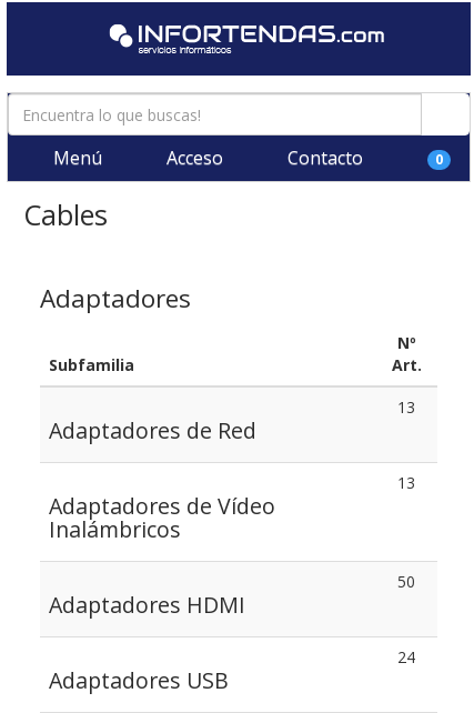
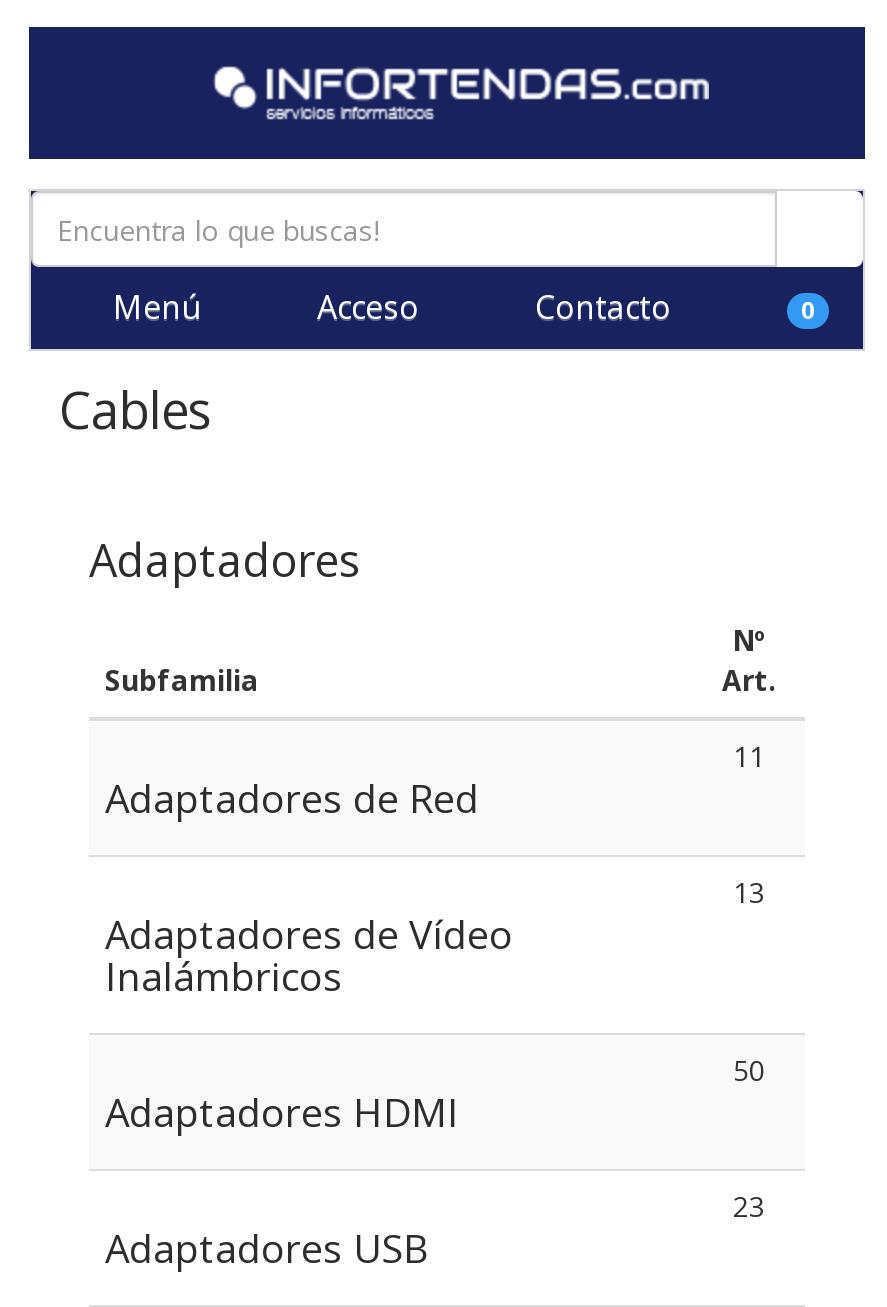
- 13
+ 11

- 24
+ 23
